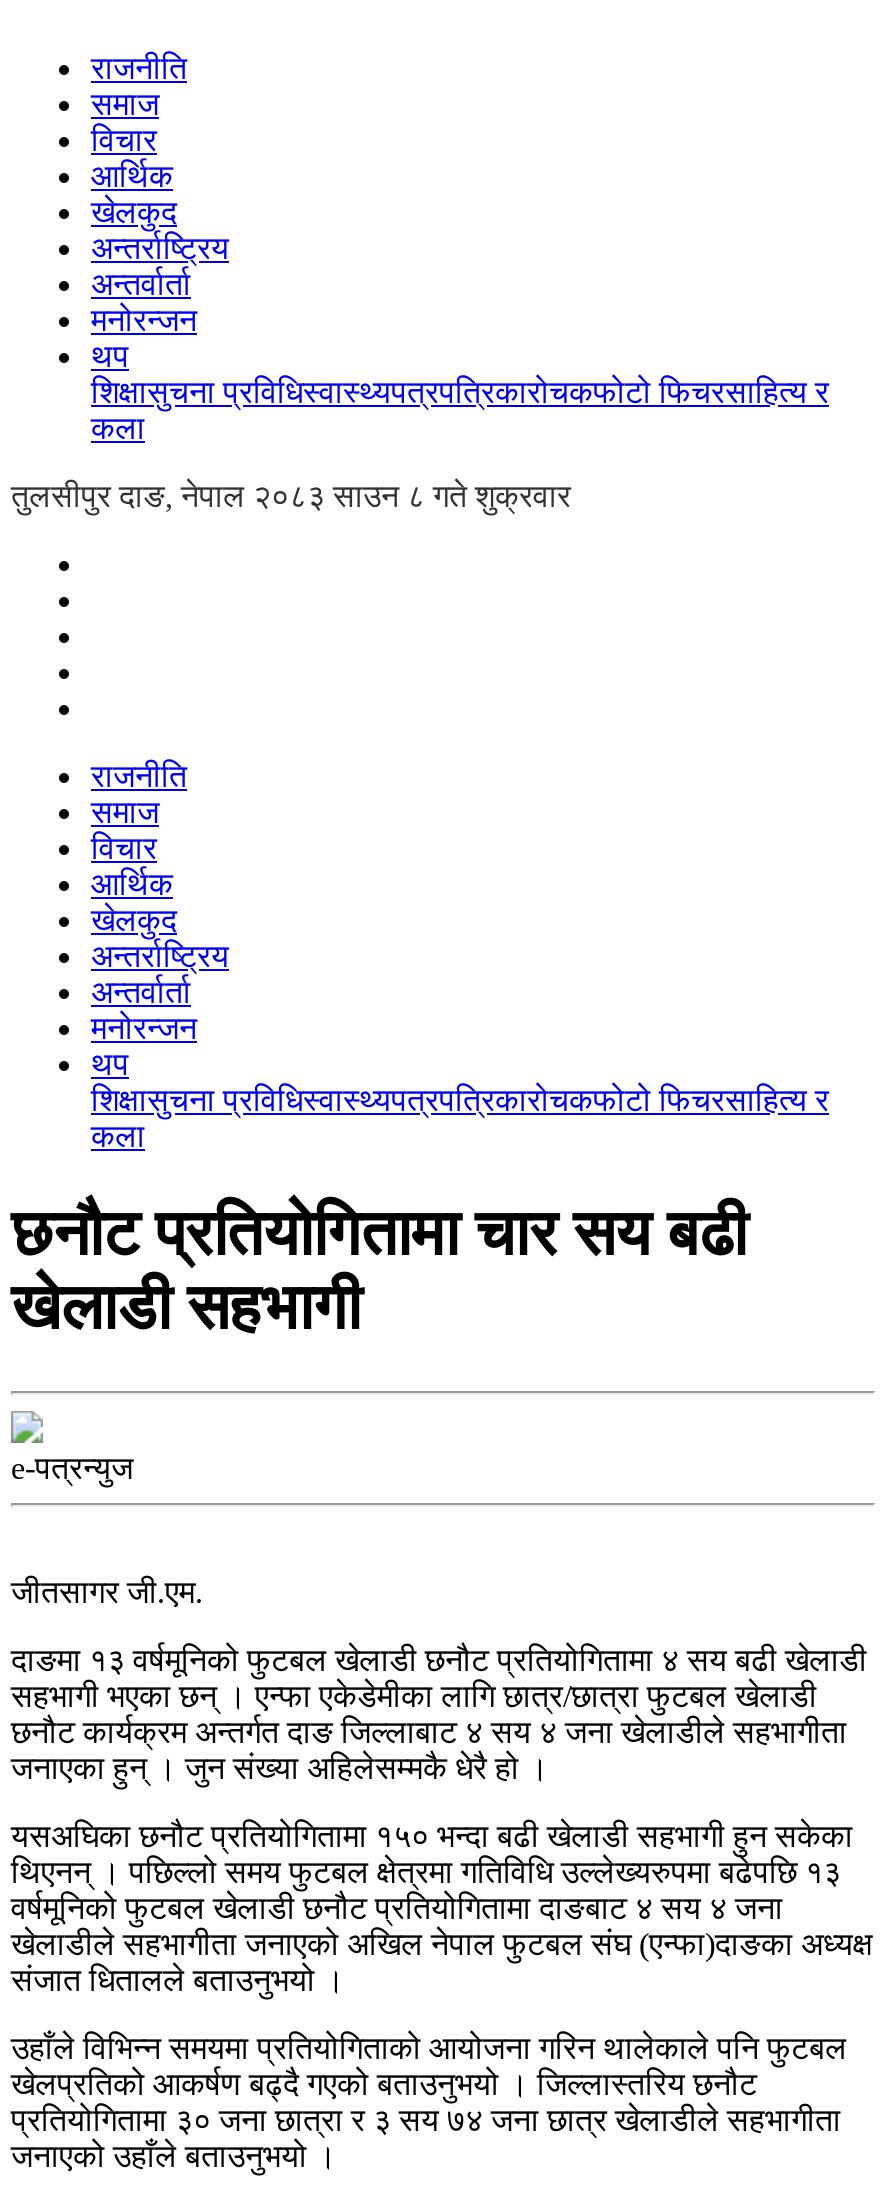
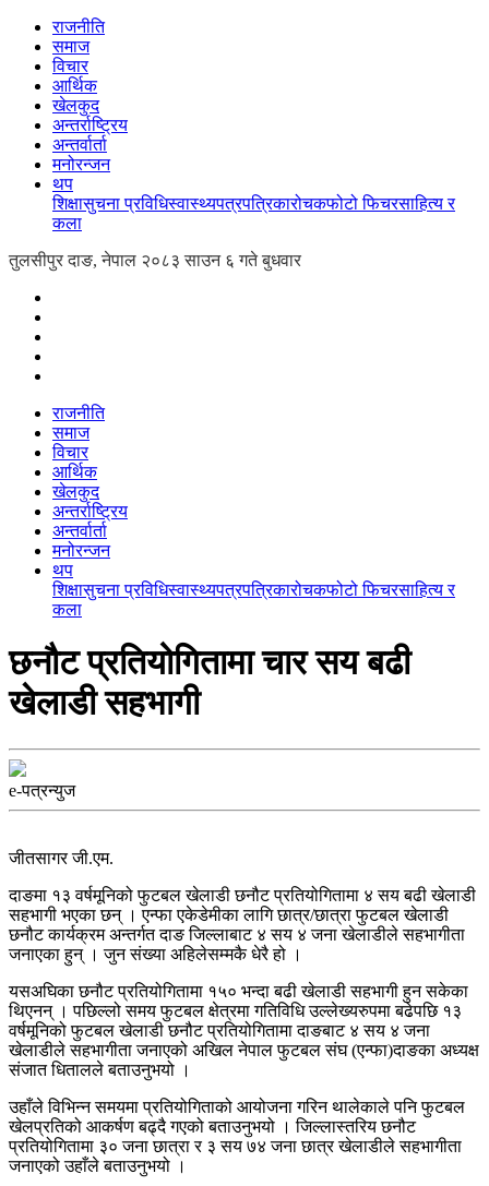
- तुलसीपुर दाङ, नेपाल २०८३ साउन ८ गते शुक्रवार
+ तुलसीपुर दाङ, नेपाल २०८३ साउन ६ गते बुधवार
